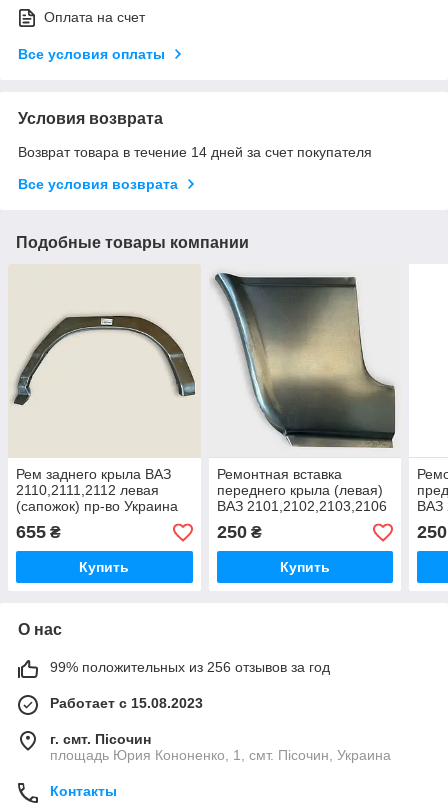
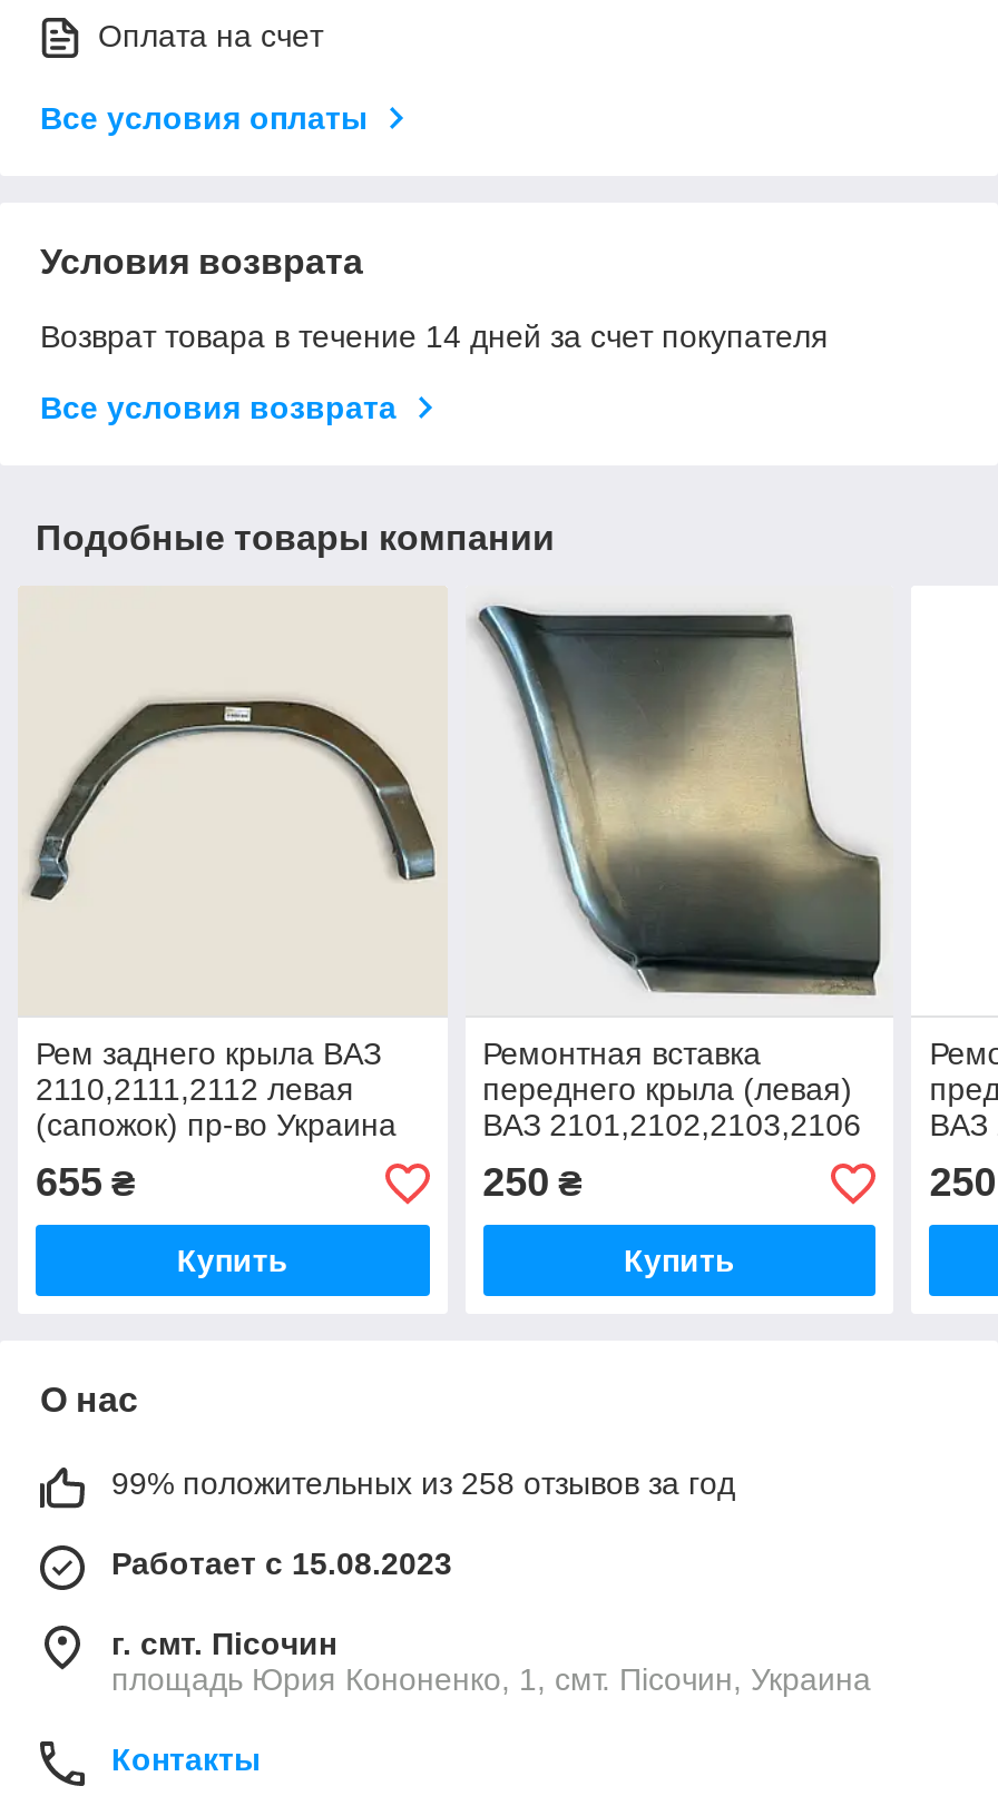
- 99% положительных из 256 отзывов за год
+ 99% положительных из 258 отзывов за год
